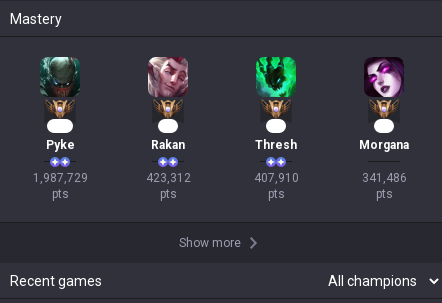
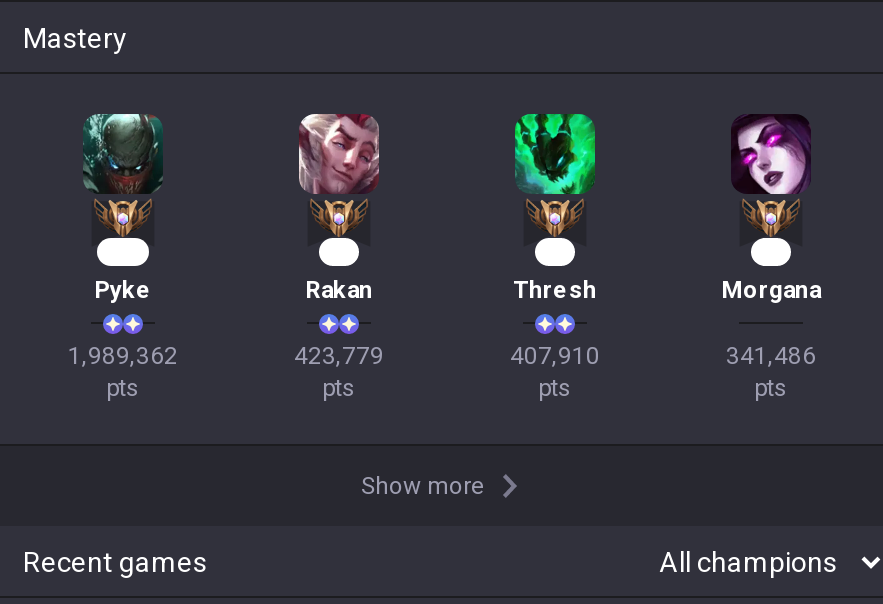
- 1,987,729
+ 1,989,362

- 423,312
+ 423,779
